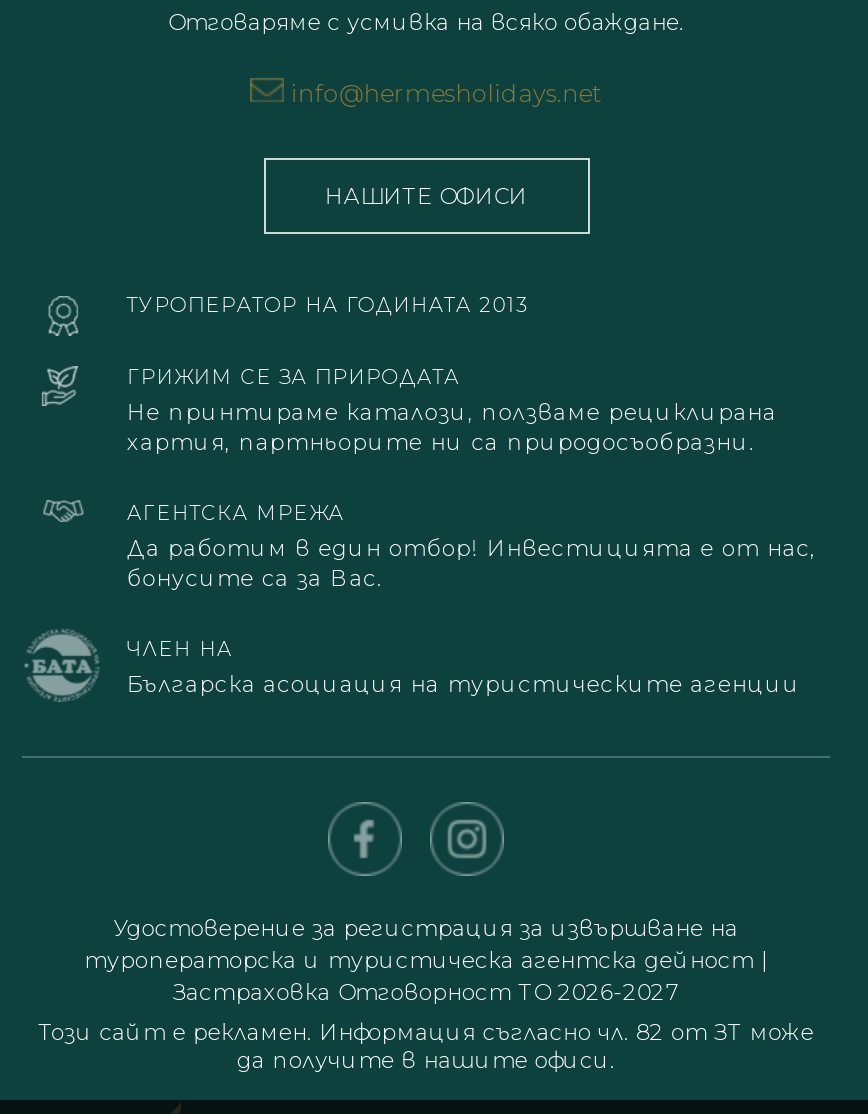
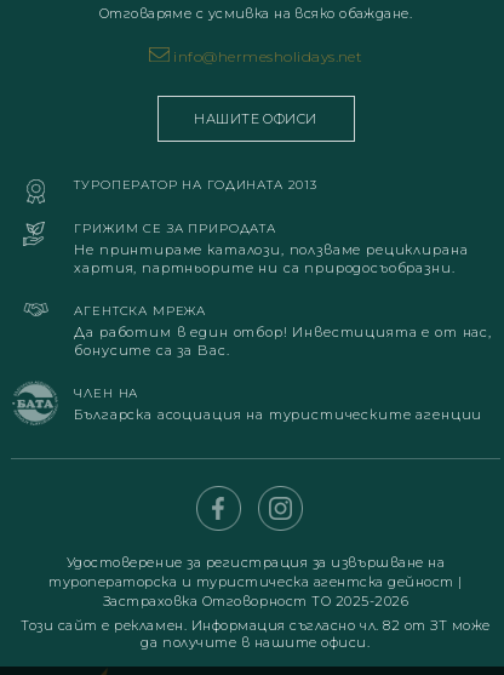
- Застраховка Отговорност ТО 2026-2027
+ Застраховка Отговорност ТО 2025-2026
